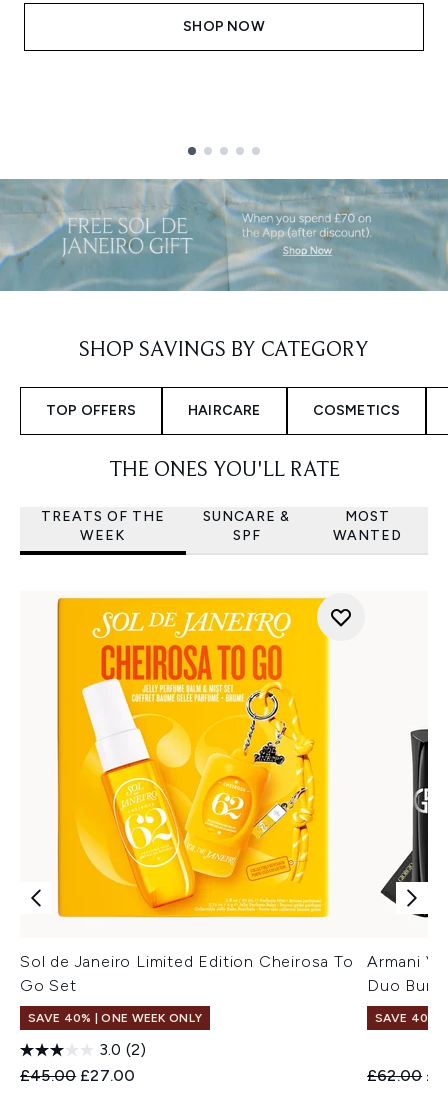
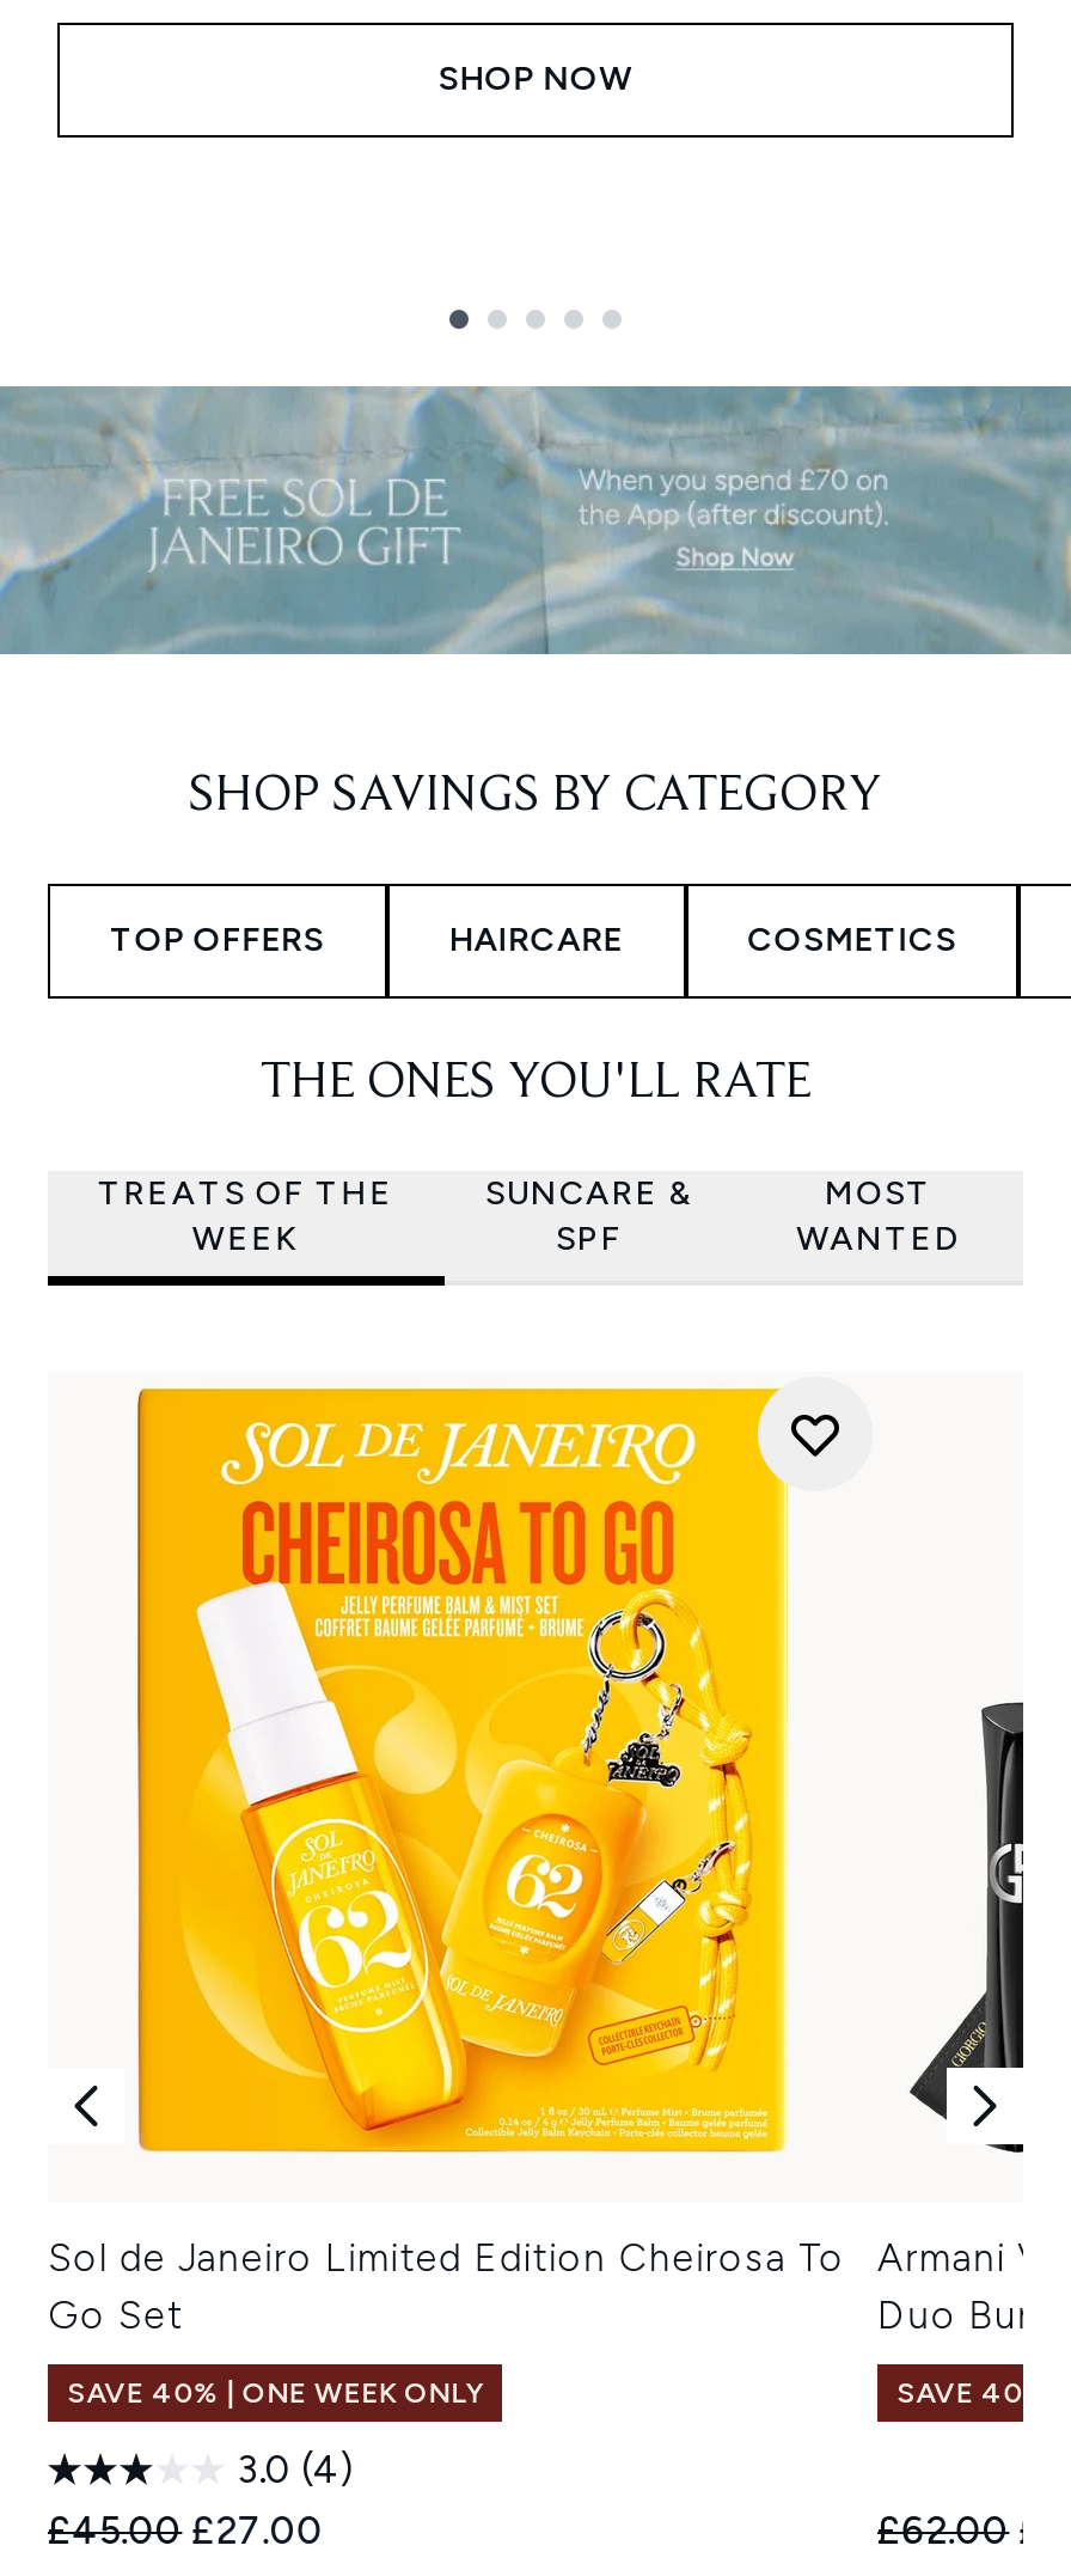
- 3.0 (2)
+ 3.0 (4)
